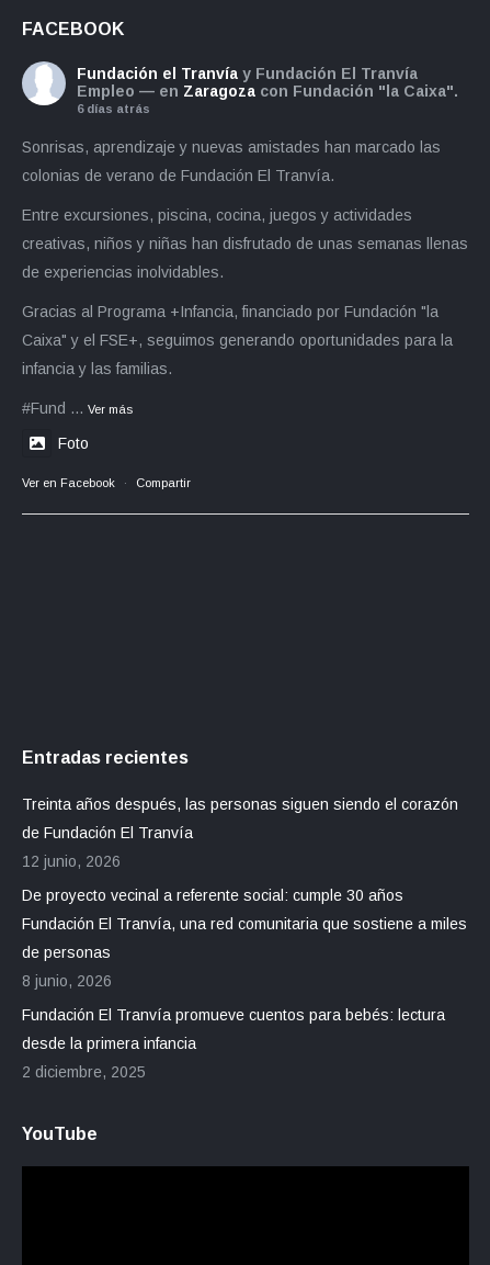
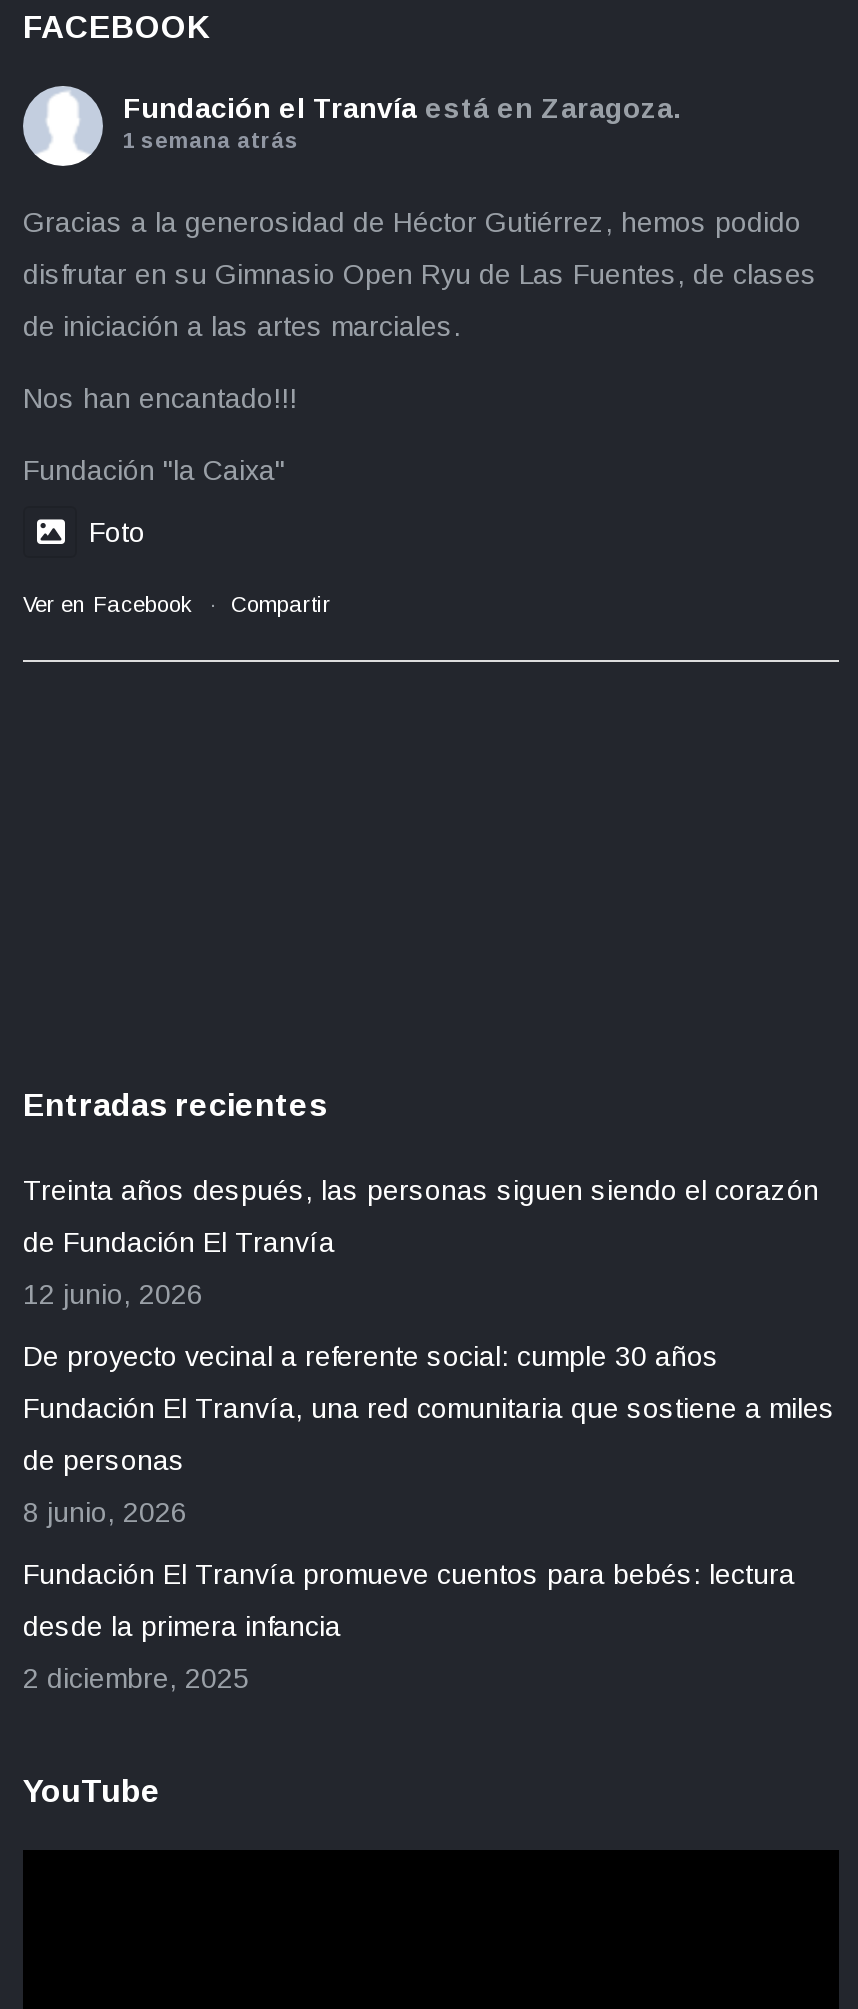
- Fundación el Tranvía y Fundación El Tranvía
- Empleo — en Zaragoza con Fundación "la Caixa".
- 6 días atrás
- Sonrisas, aprendizaje y nuevas amistades han marcado las
- colonias de verano de Fundación El Tranvía.
- Entre excursiones, piscina, cocina, juegos y actividades
- creativas, niños y niñas han disfrutado de unas semanas llenas
- de experiencias inolvidables.
- Gracias al Programa +Infancia, financiado por Fundación "la
- Caixa" y el FSE+, seguimos generando oportunidades para la
- infancia y las familias.
- #Fund ... Ver más
+ Fundación el Tranvía está en Zaragoza.
+ 1 semana atrás
+ Gracias a la generosidad de Héctor Gutiérrez, hemos podido
+ disfrutar en su Gimnasio Open Ryu de Las Fuentes, de clases
+ de iniciación a las artes marciales.
+ Nos han encantado!!!
+ Fundación "la Caixa"
